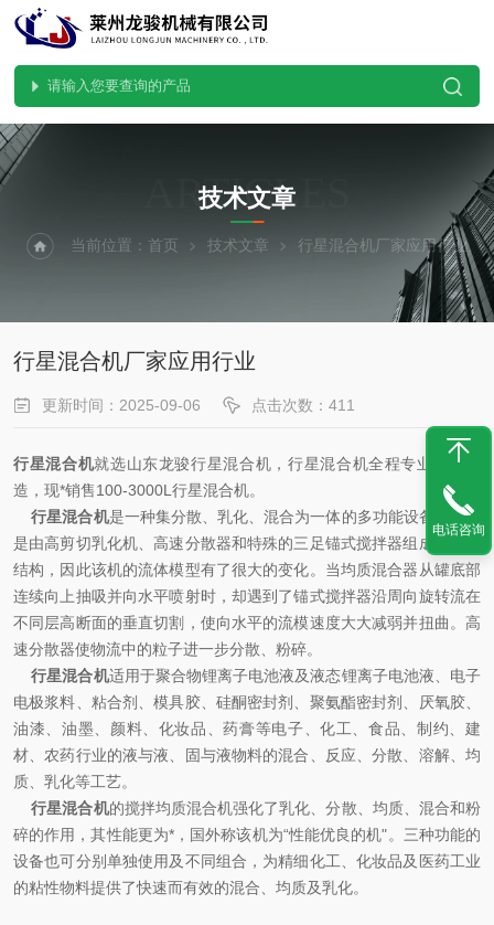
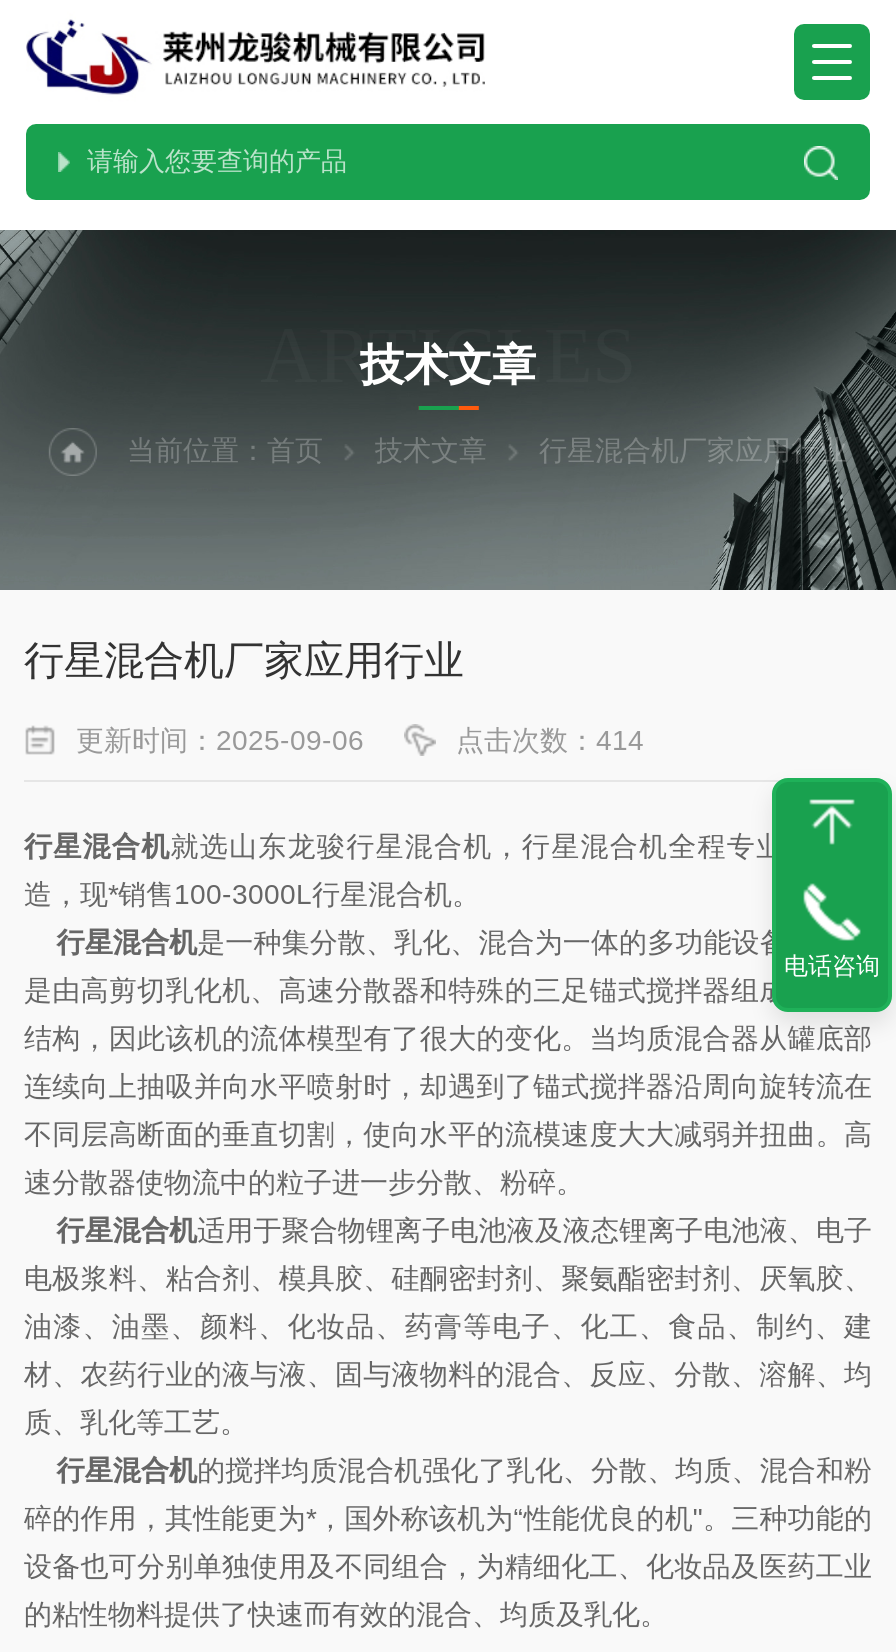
+ [image]

- 点击次数：411
+ 点击次数：414
